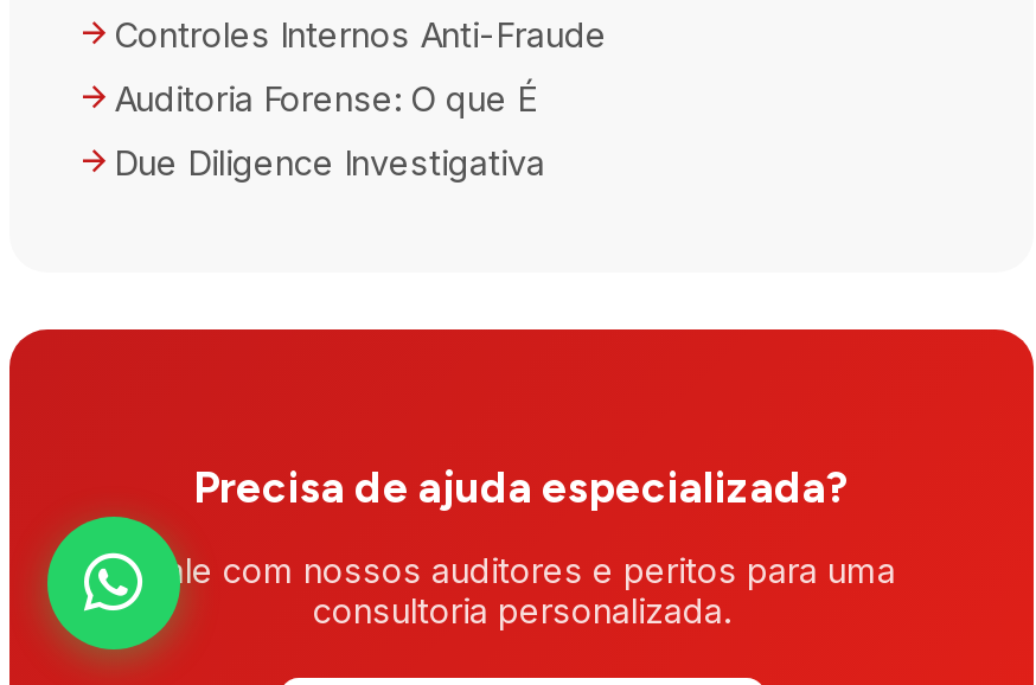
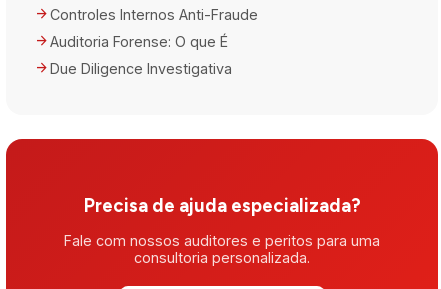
- [image]
